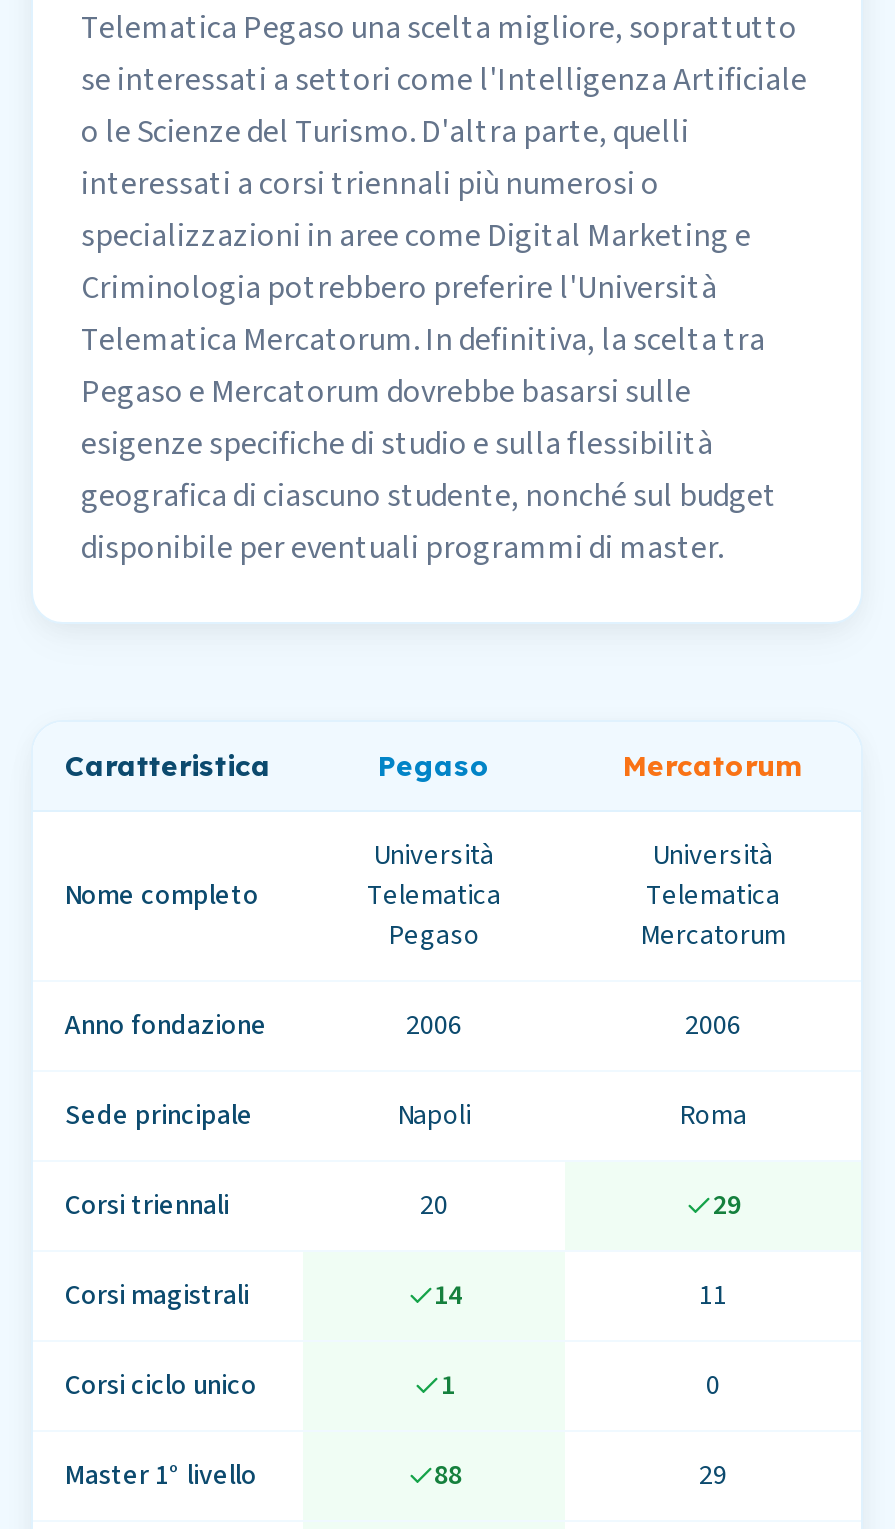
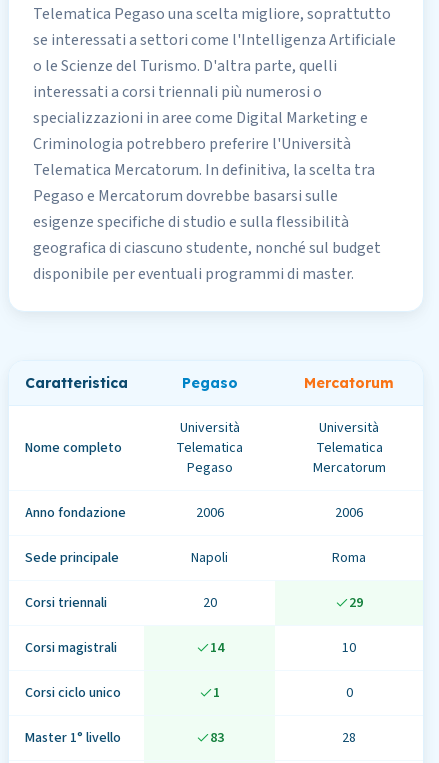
- 11
+ 10

- 88
+ 83

- 29
+ 28
